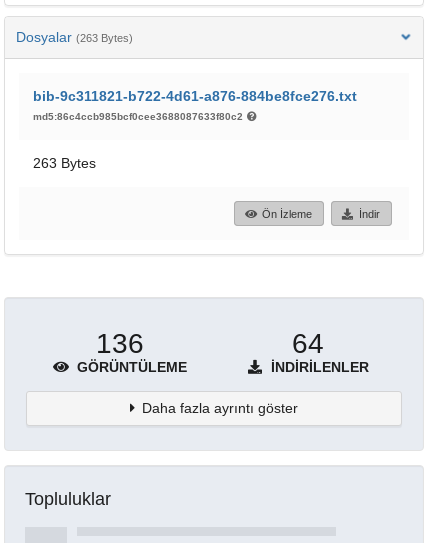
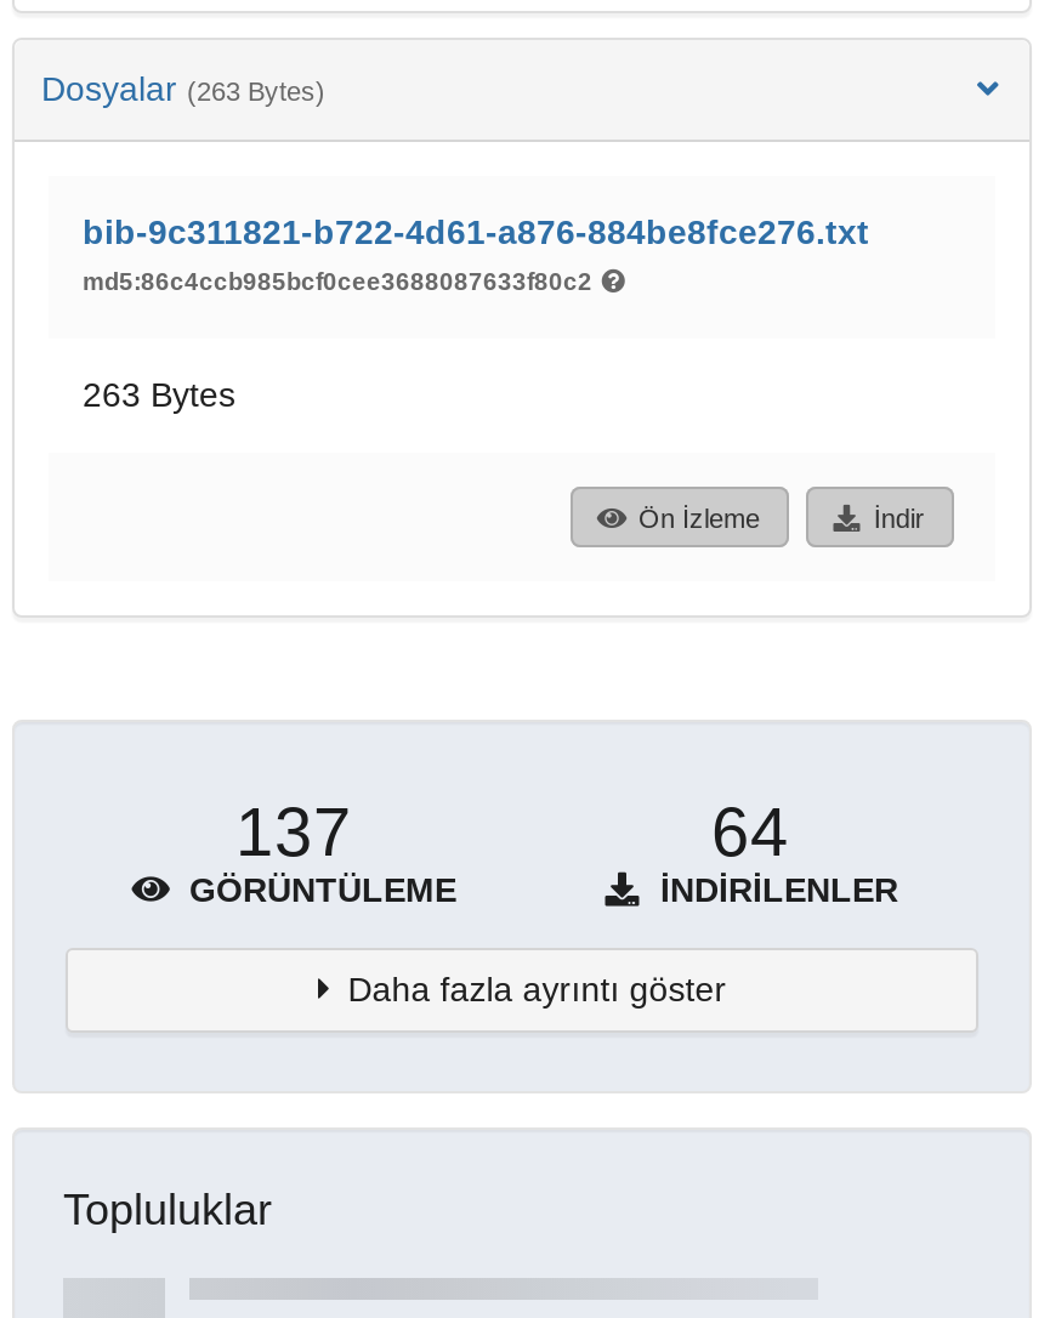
- 136
+ 137
